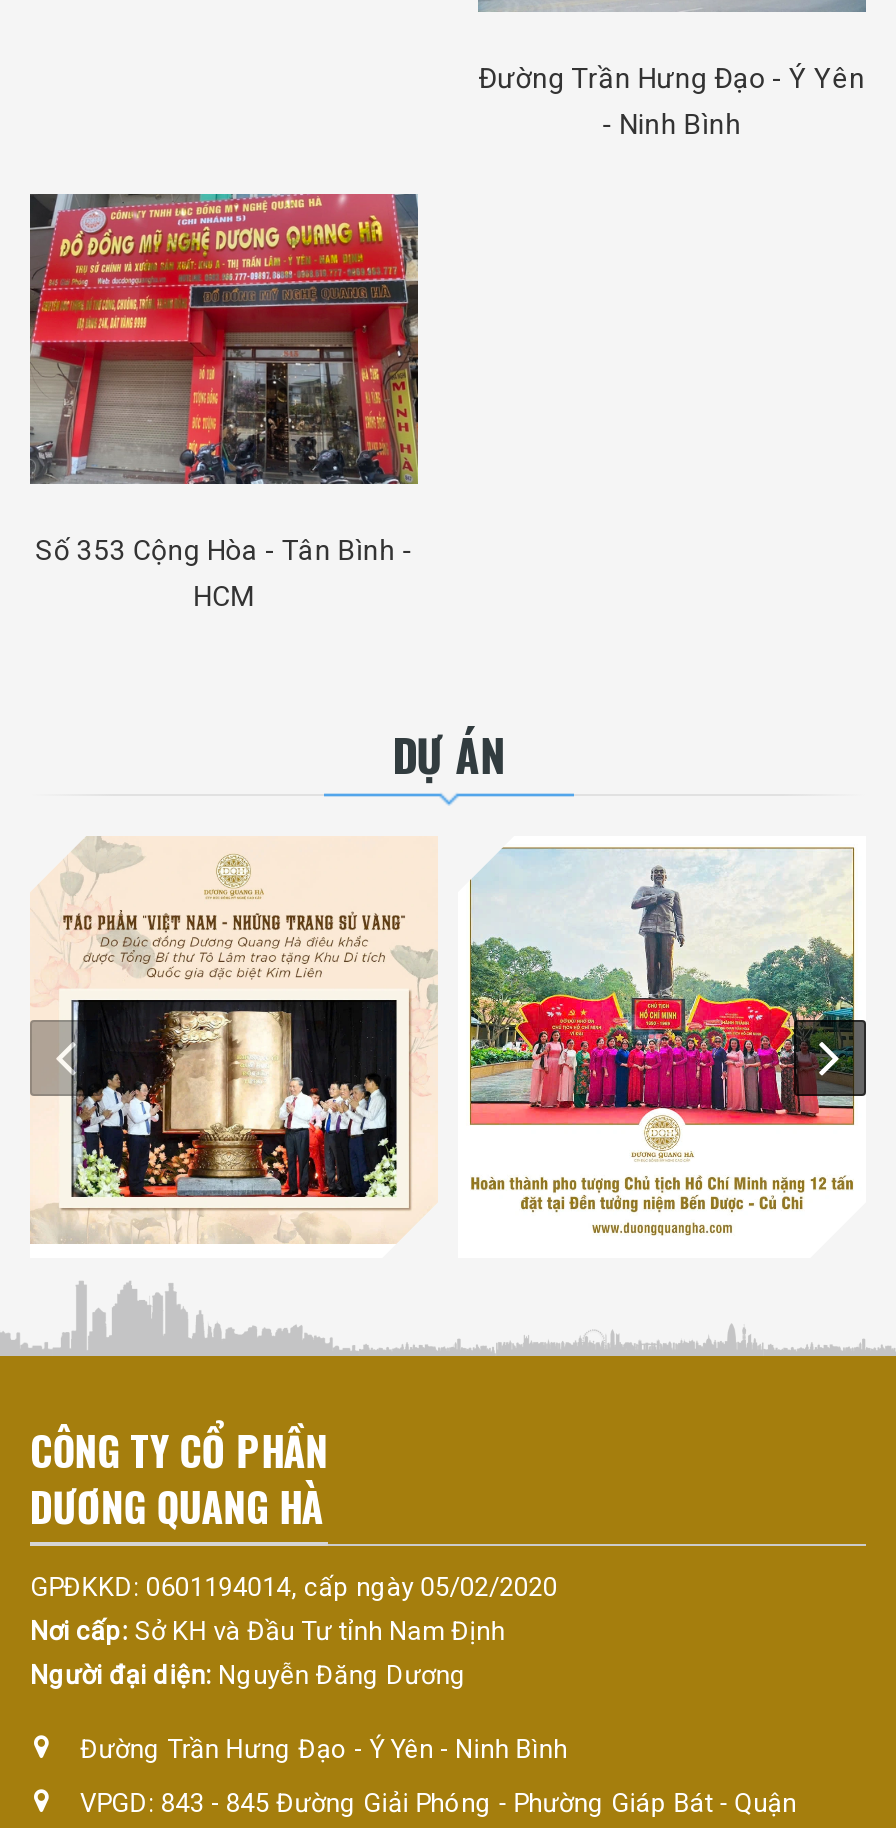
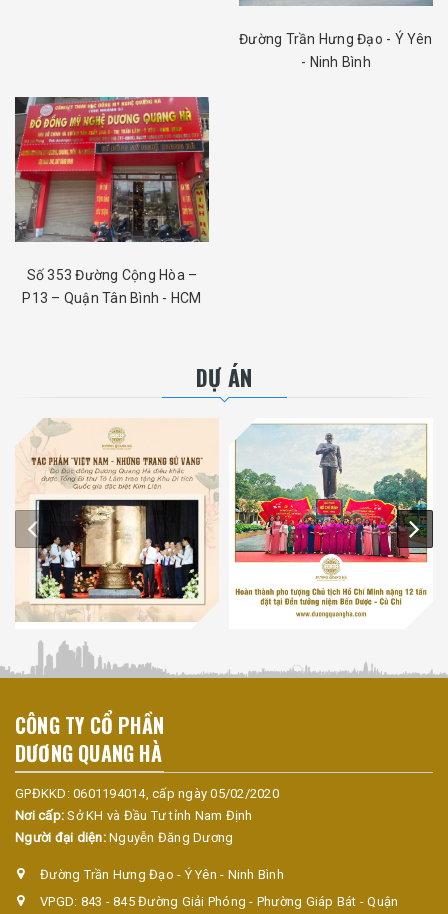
- Số 353 Cộng Hòa - Tân Bình -
- HCM
+ Số 353 Đường Cộng Hòa –
+ P13 – Quận Tân Bình - HCM
